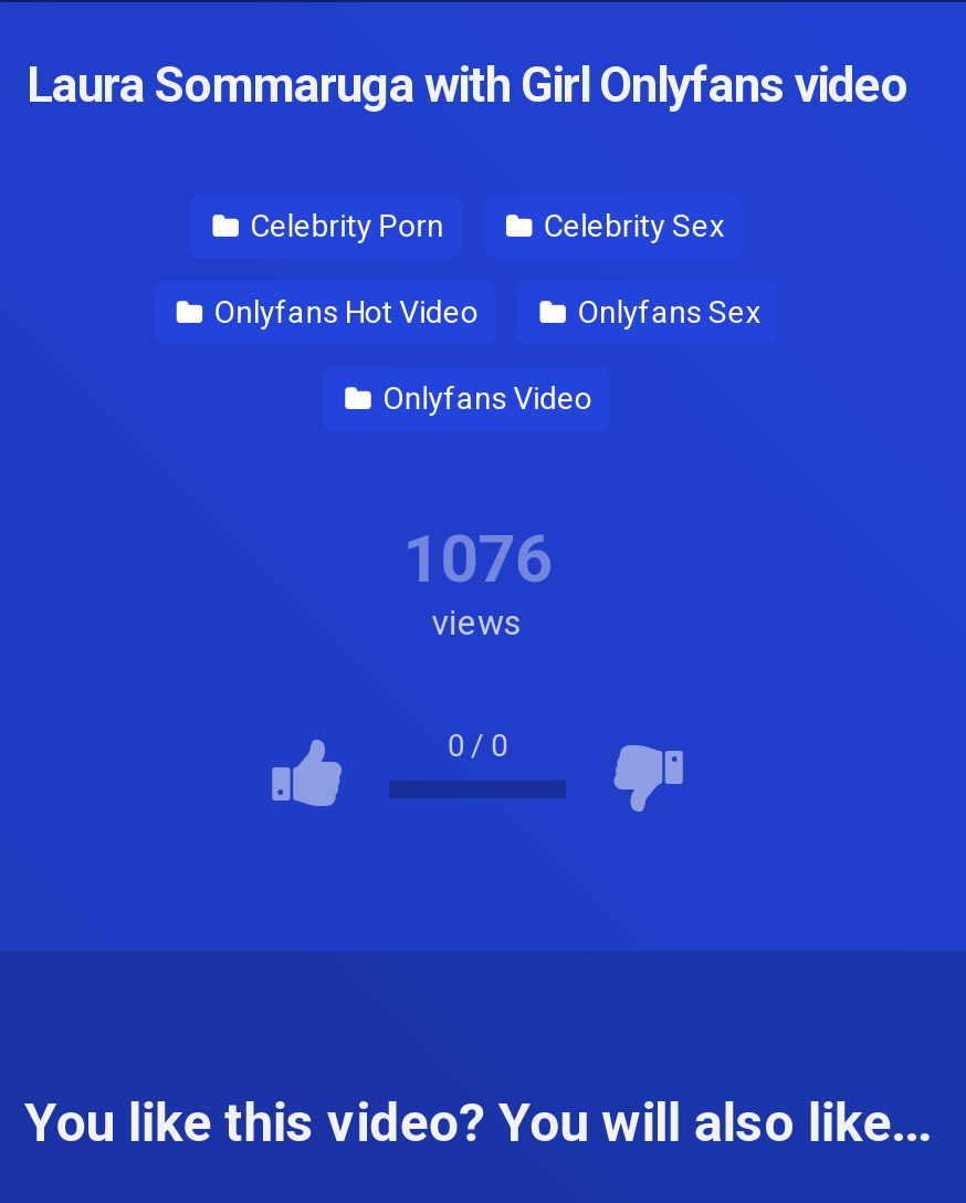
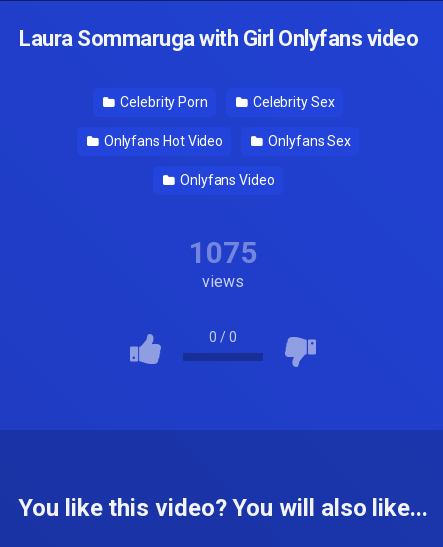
- 1076
+ 1075
